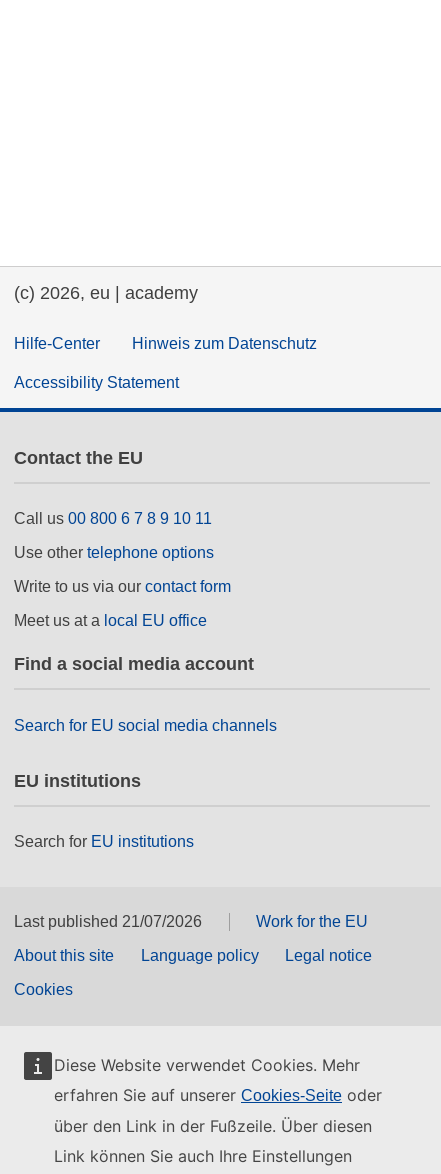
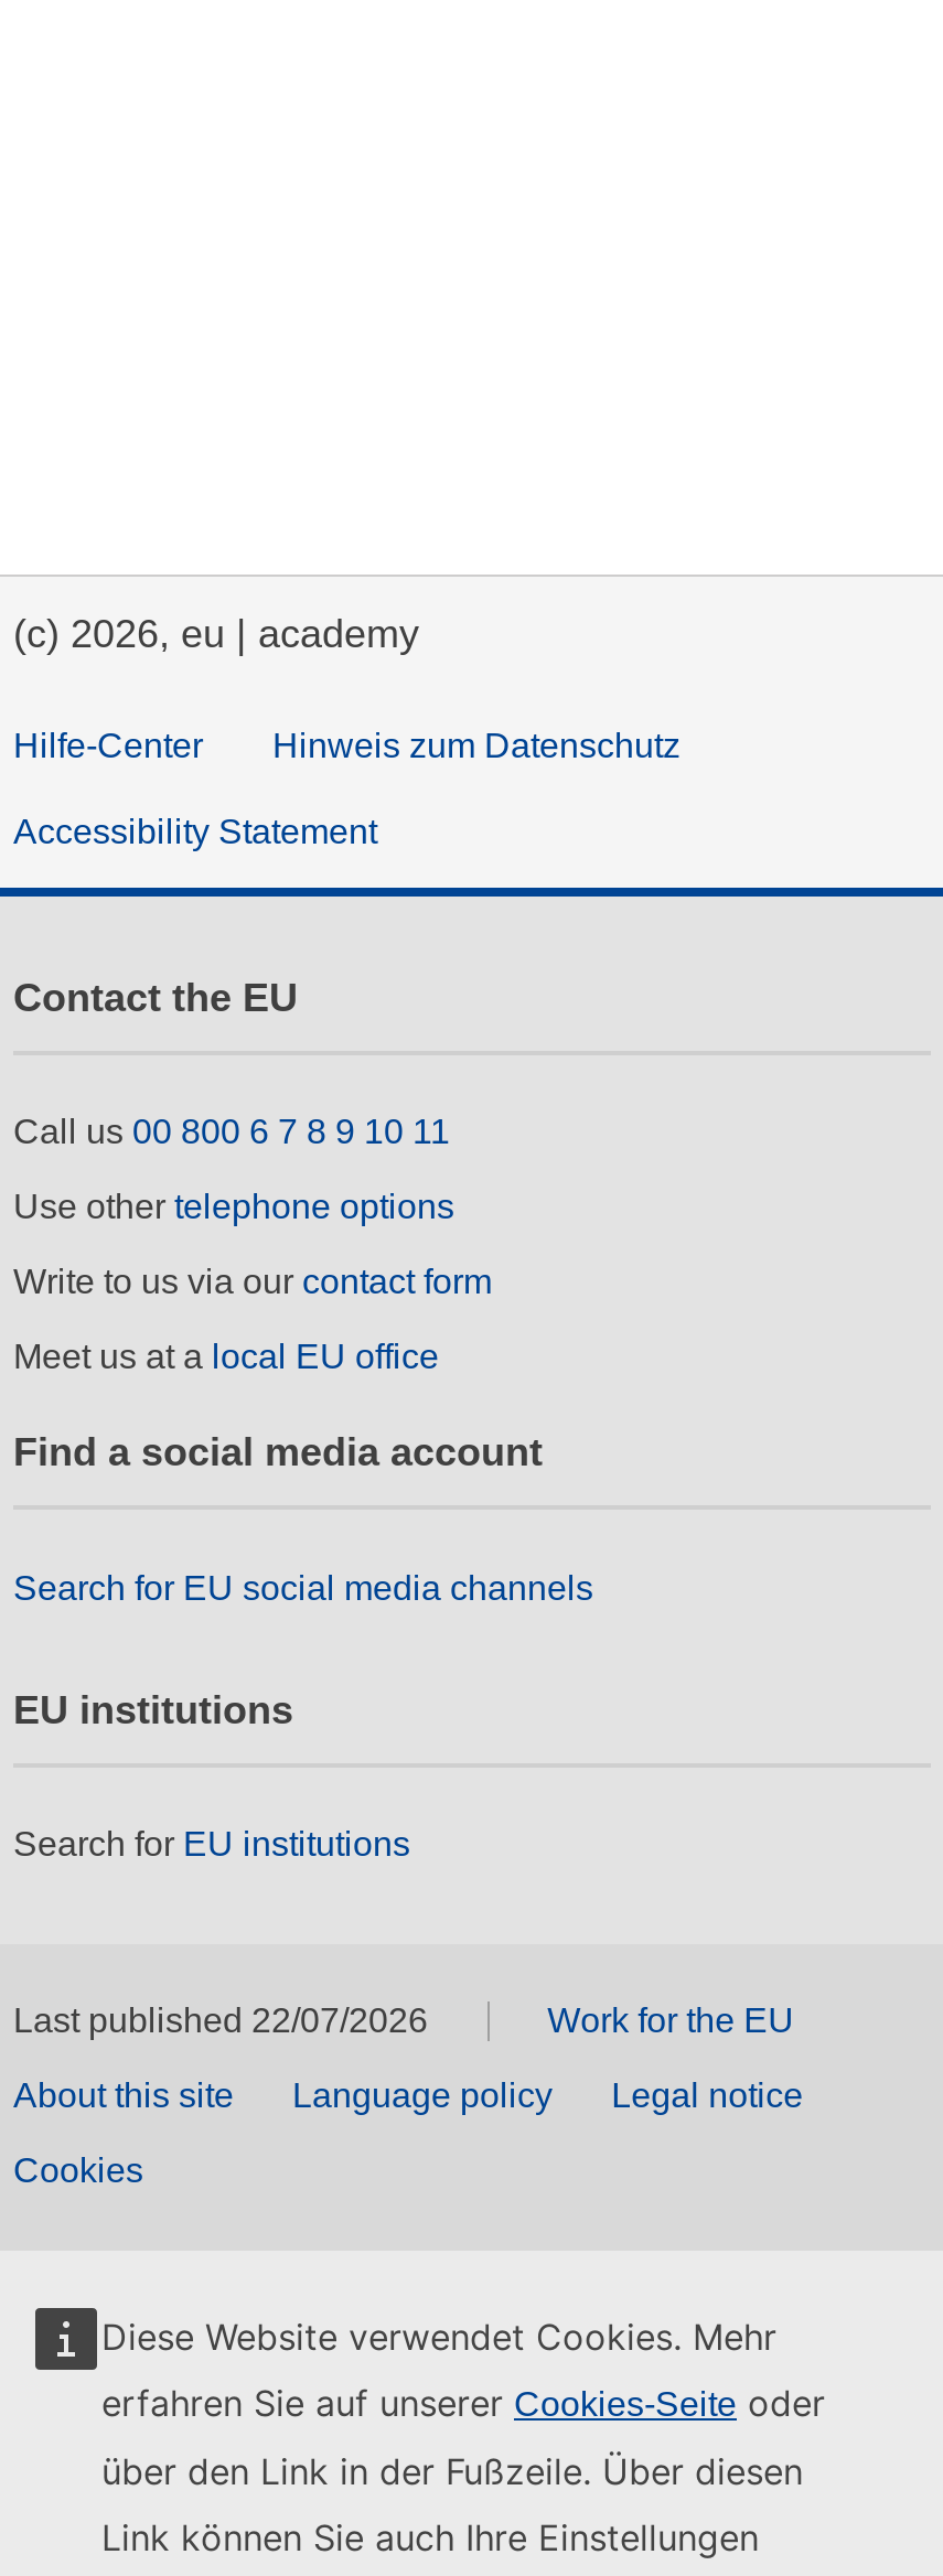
- Last published 21/07/2026
+ Last published 22/07/2026
